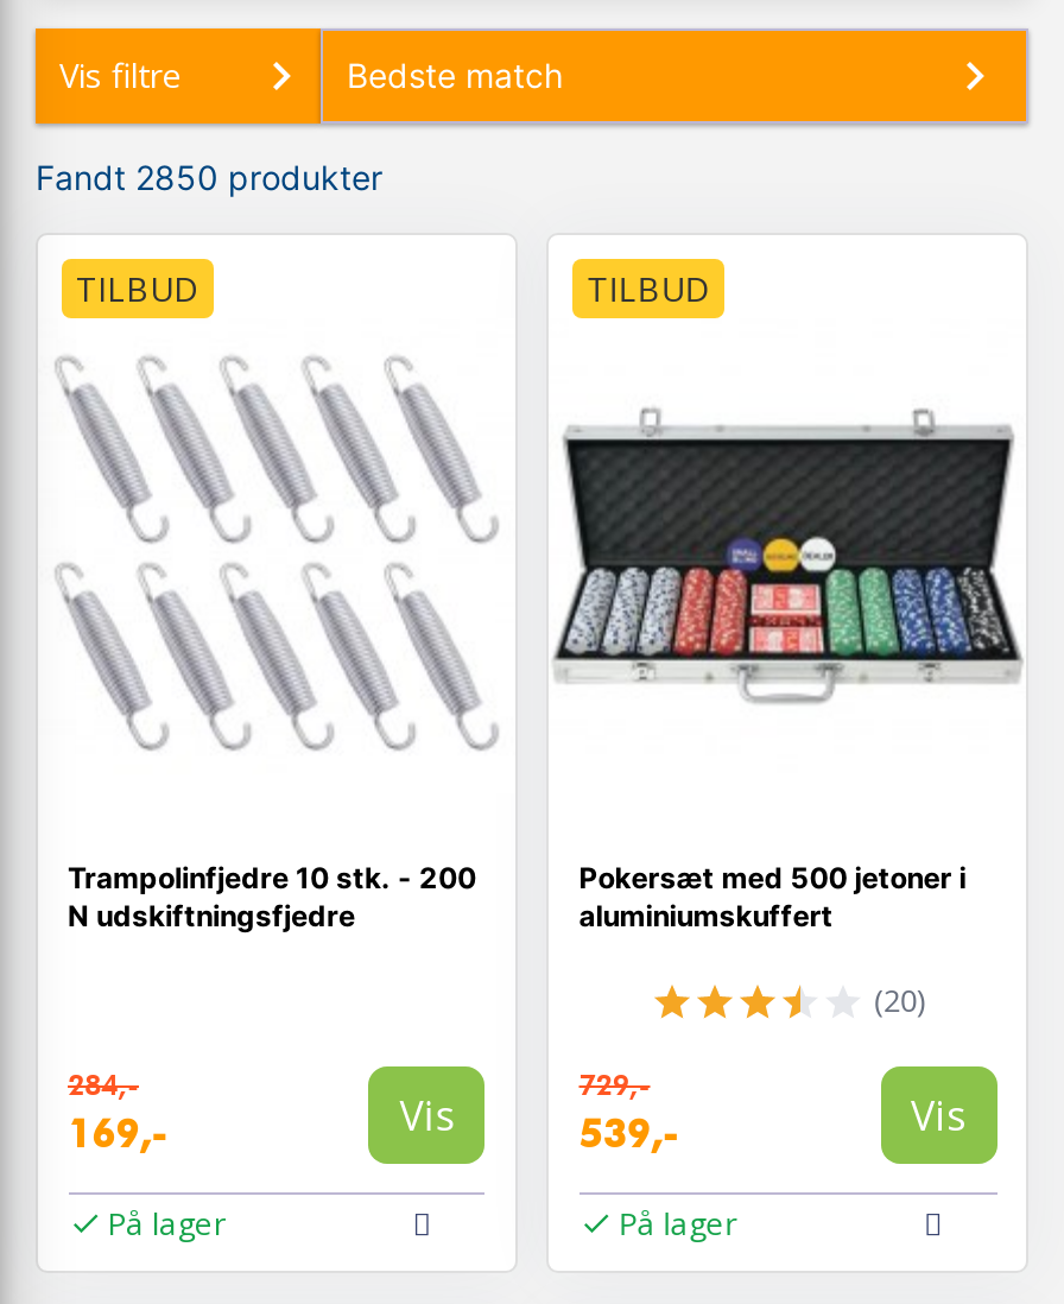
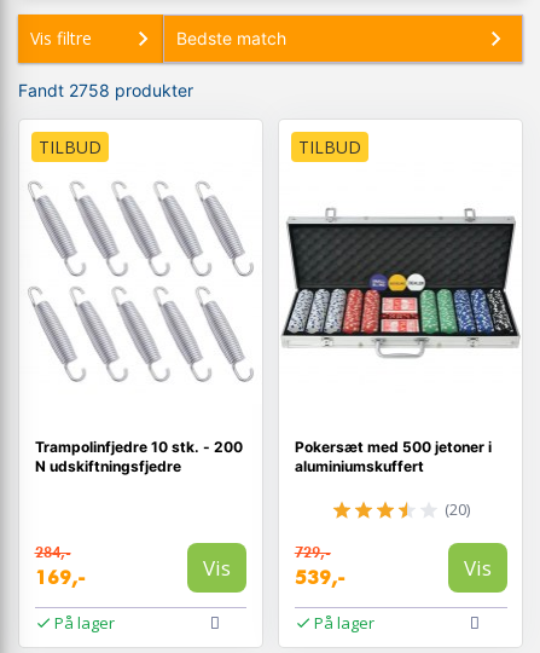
- Fandt 2850 produkter
+ Fandt 2758 produkter
